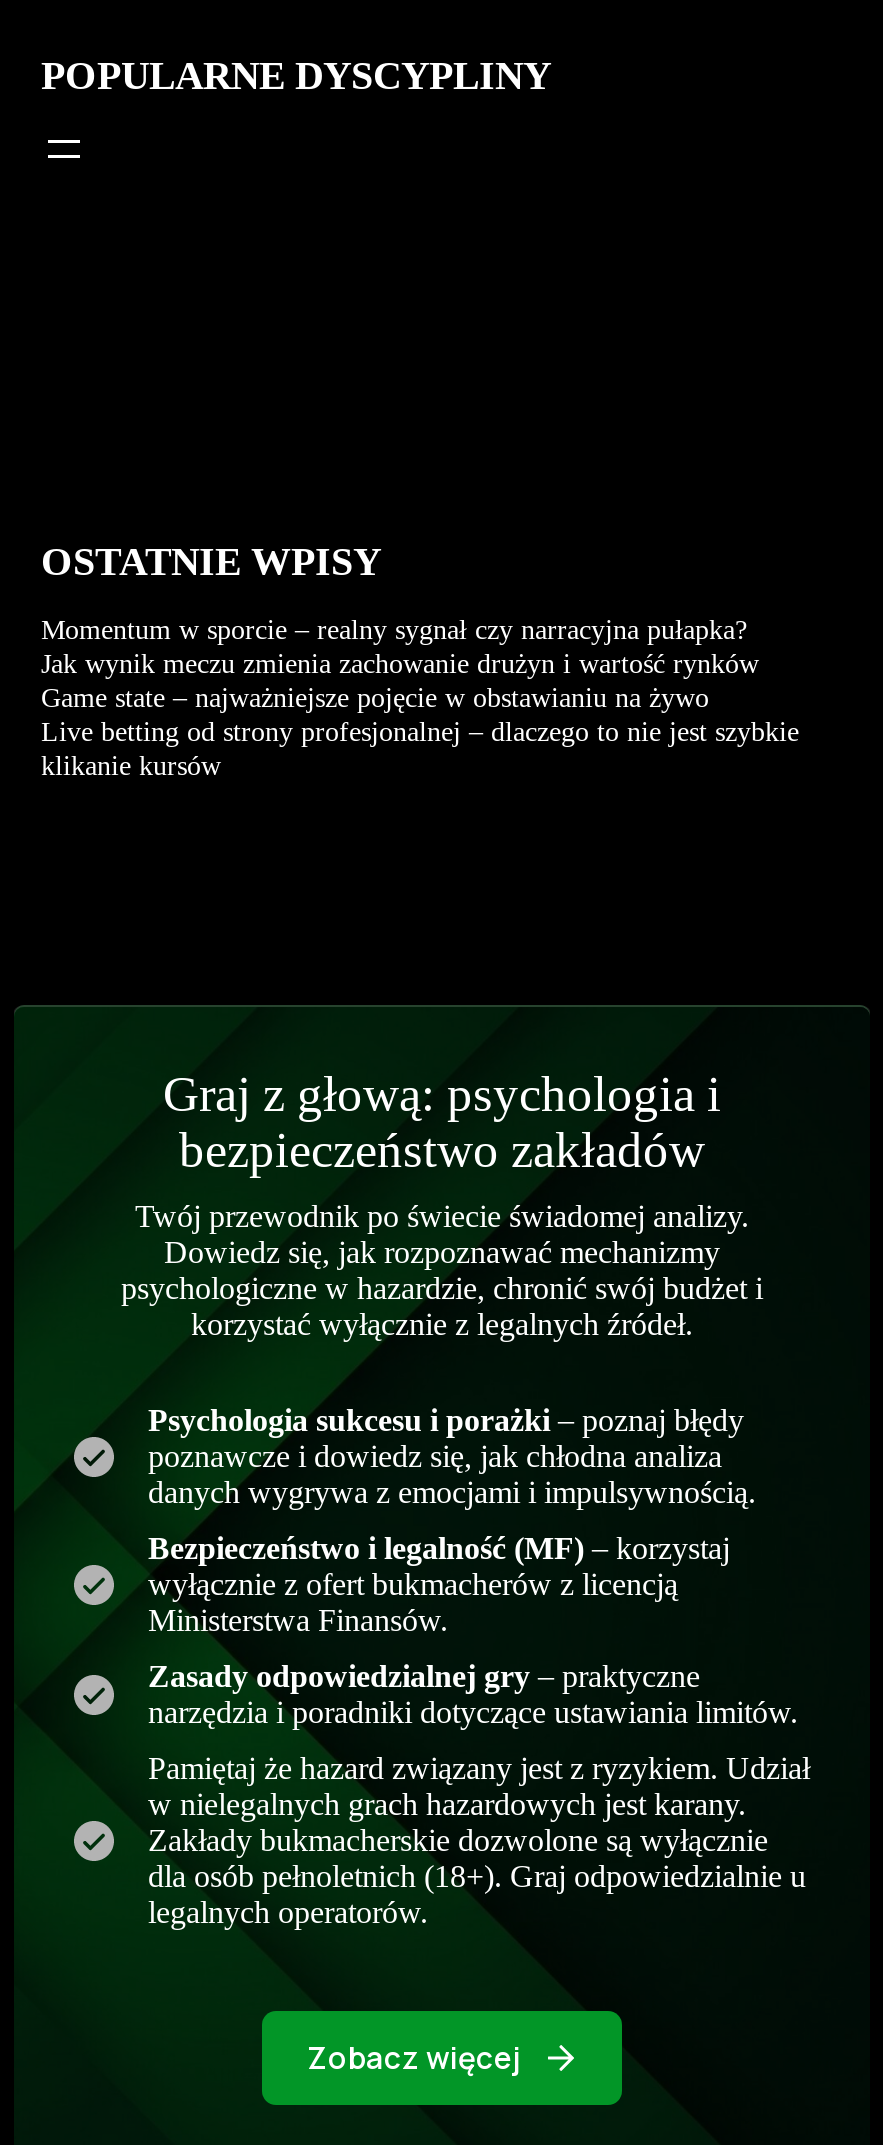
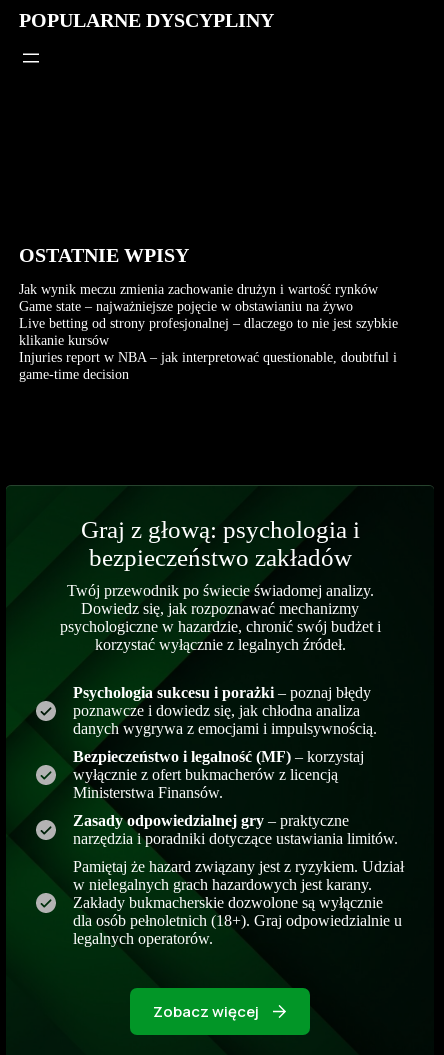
- Momentum w sporcie – realny sygnał czy narracyjna pułapka?

moved up: Jak wynik meczu zmienia zachowanie drużyn i wartość rynków | Game state – najważniejsze pojęcie w obstawianiu na żywo | Live betting od strony profesjonalnej – dlaczego to nie jest szybkie | klikanie kursów

+ Injuries report w NBA – jak interpretować questionable, doubtful i
+ game-time decision
